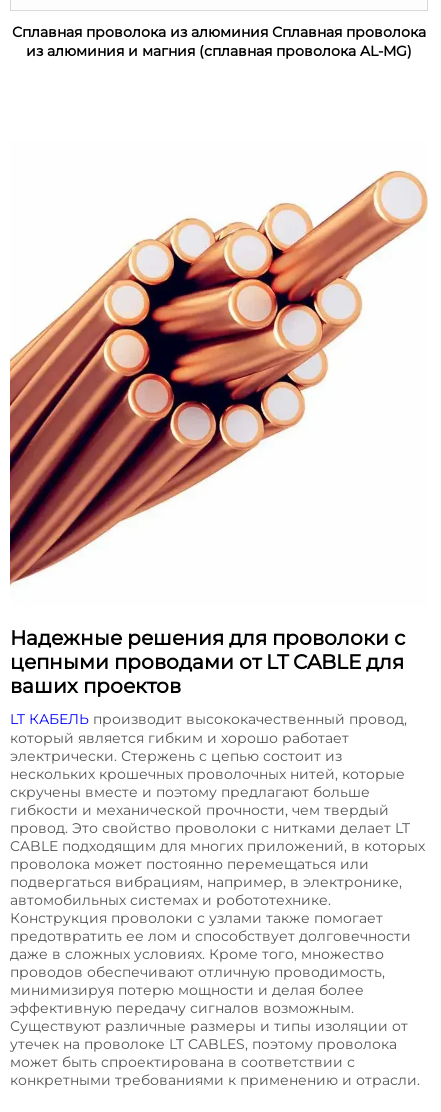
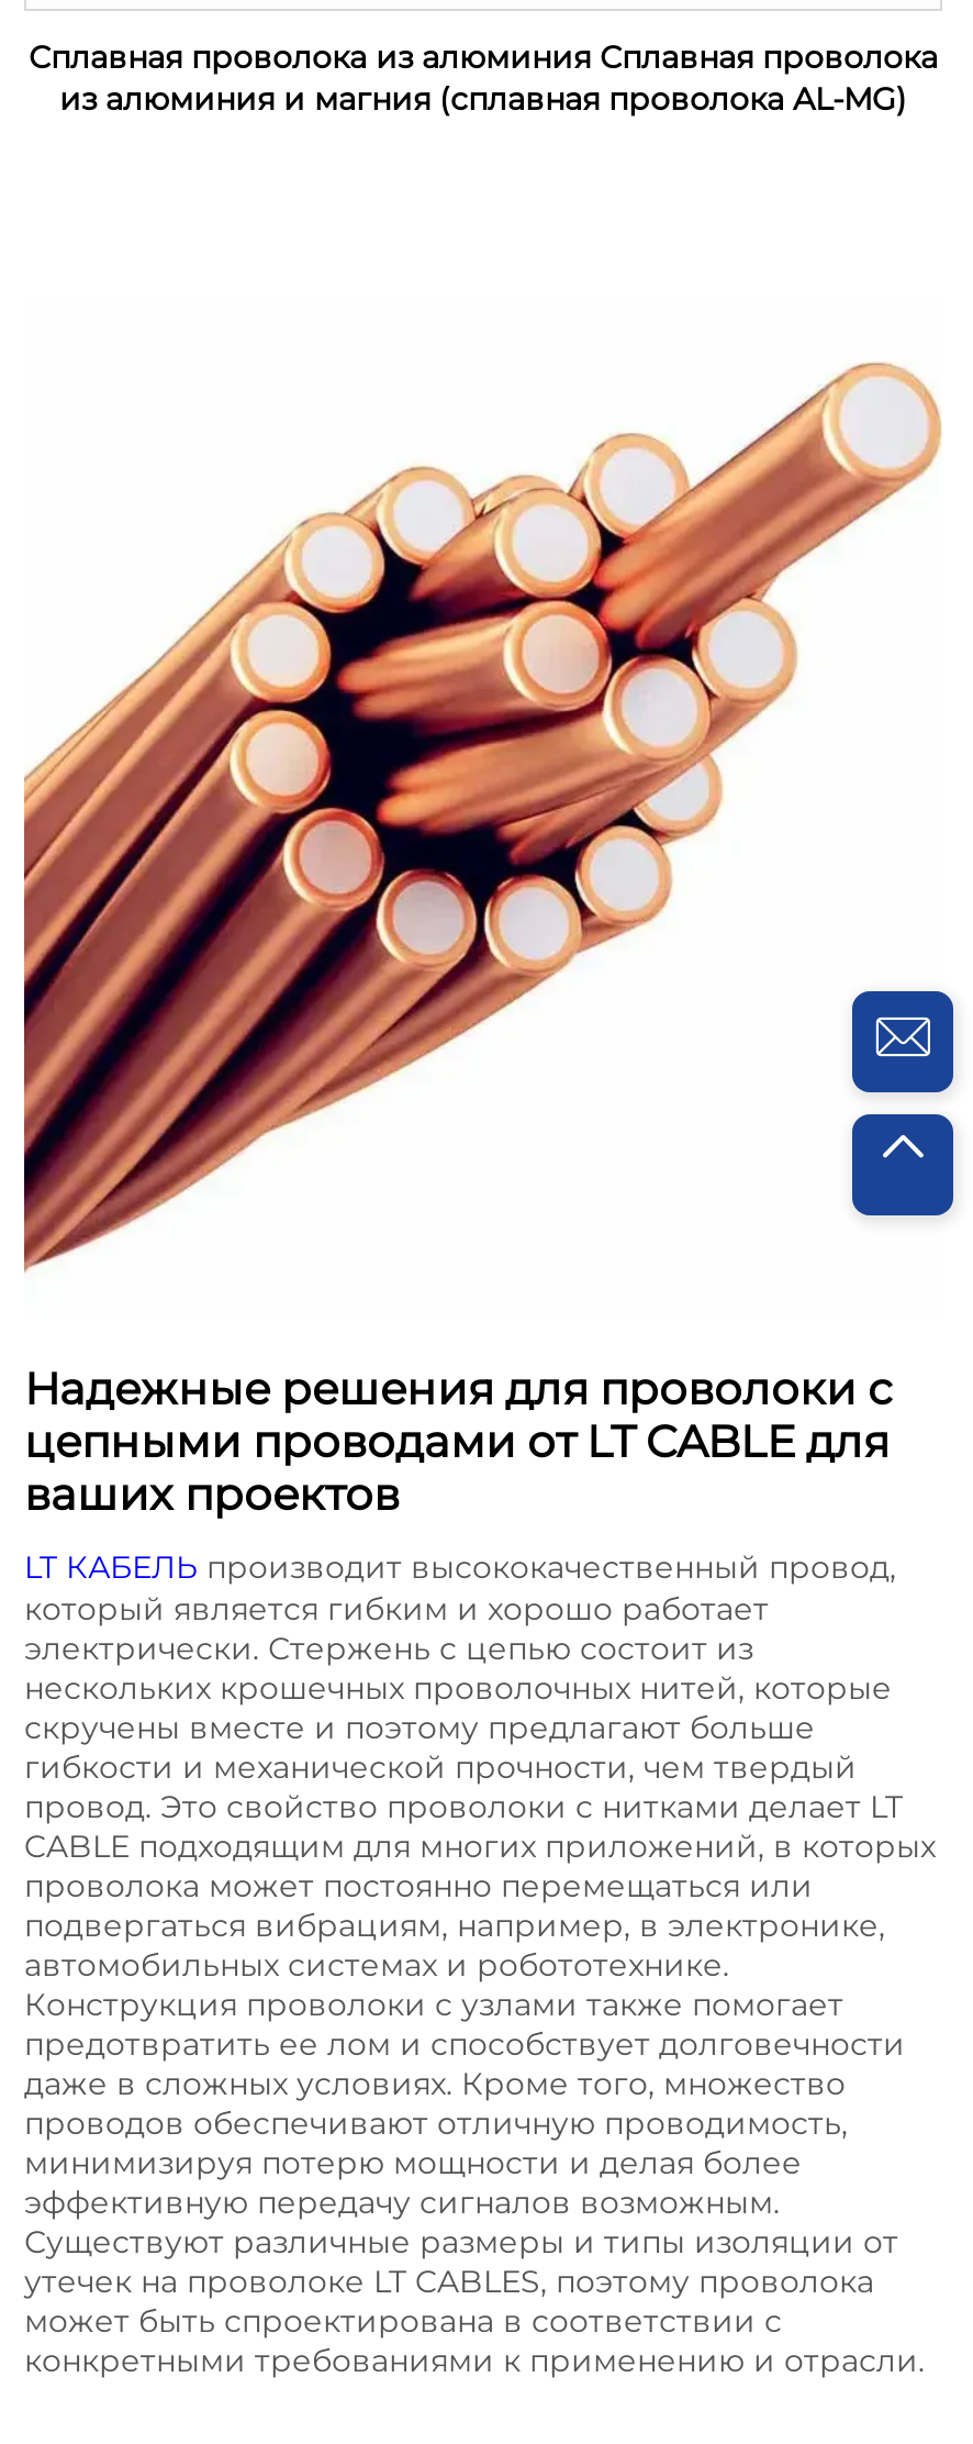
+ [image]

+ [image]
